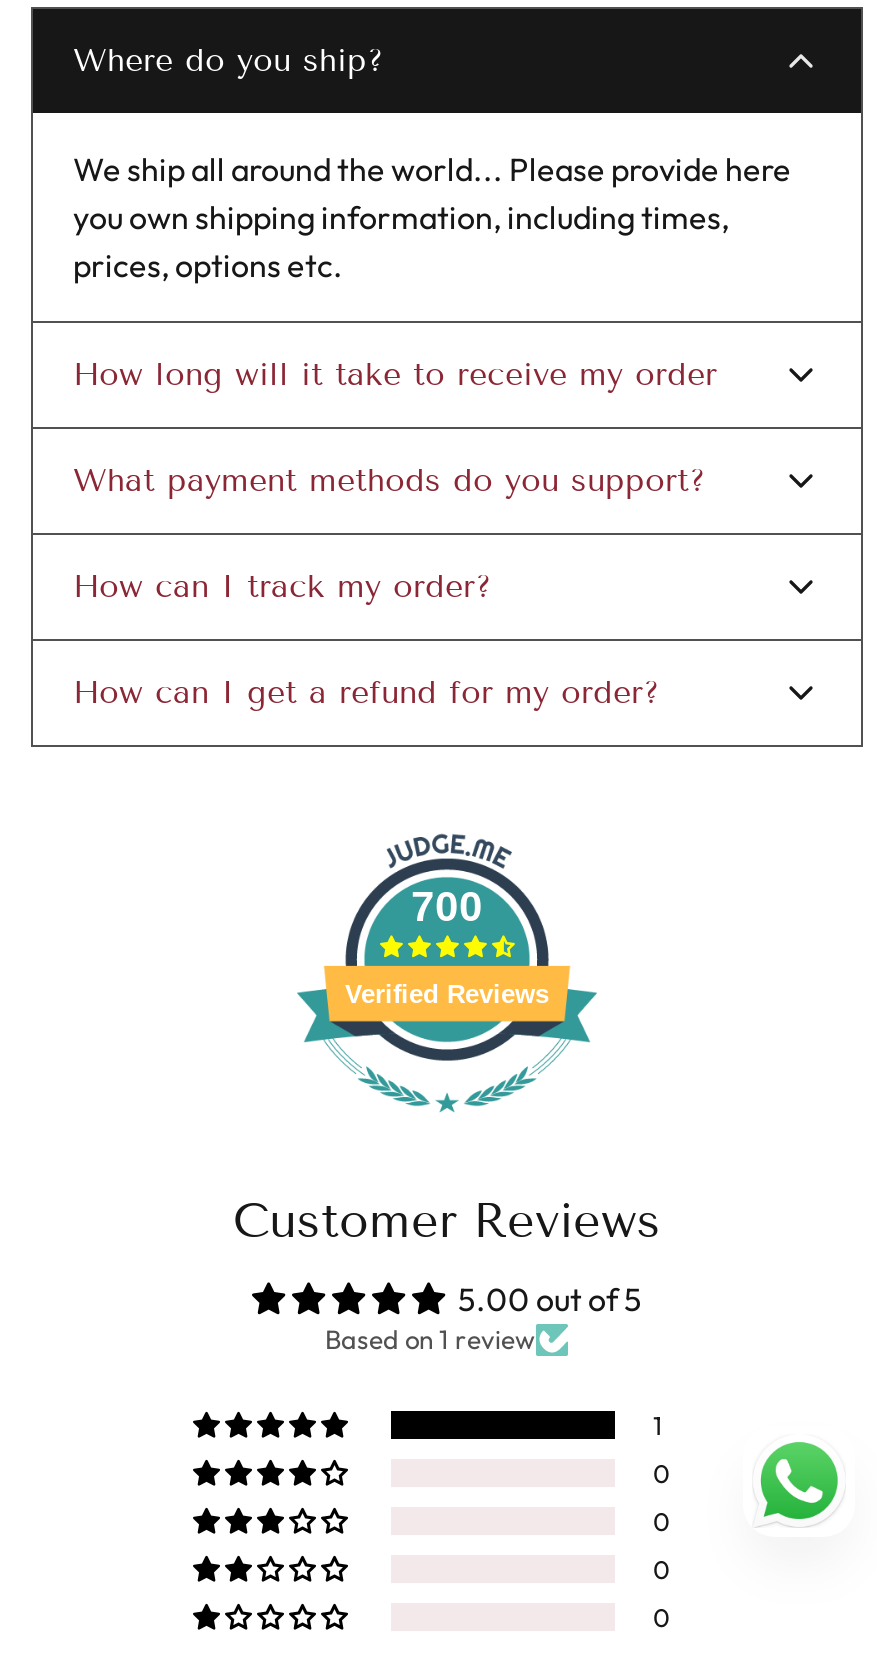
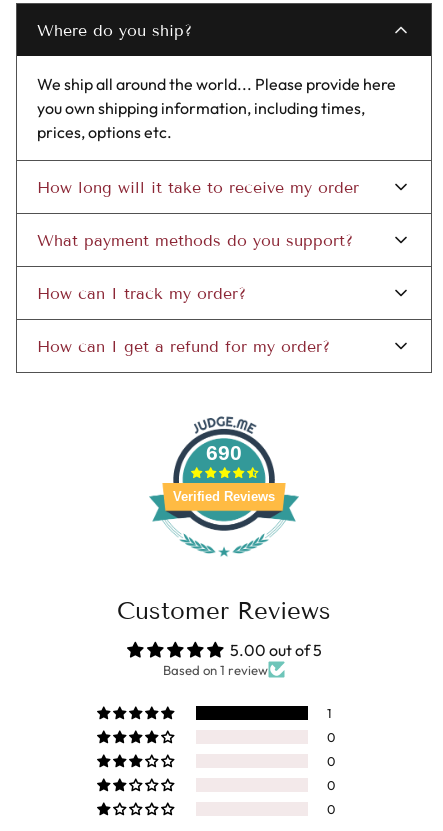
- 700
+ 690

- [image]
